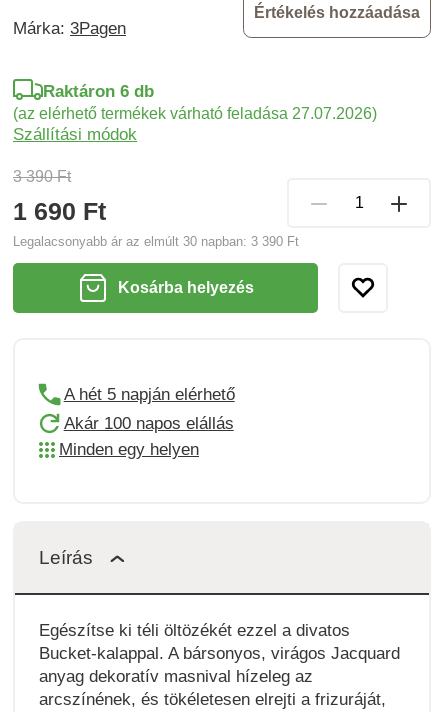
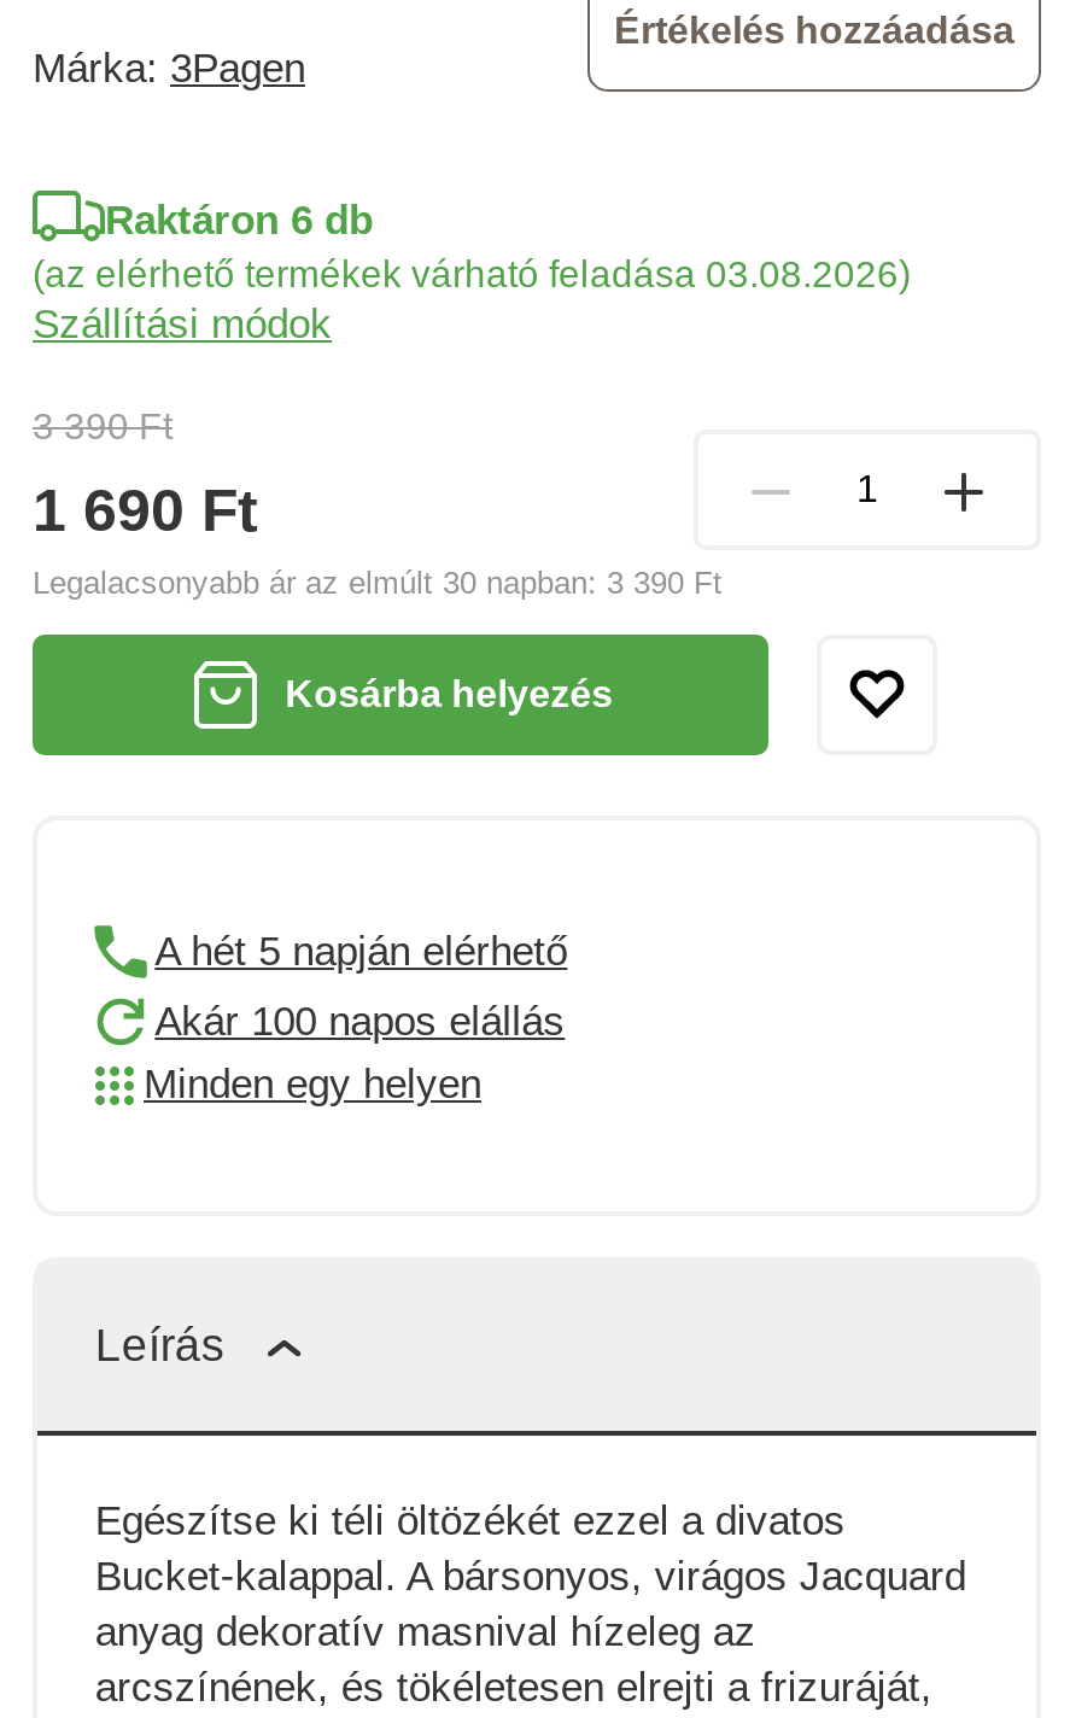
- (az elérhető termékek várható feladása 27.07.2026)
+ (az elérhető termékek várható feladása 03.08.2026)
